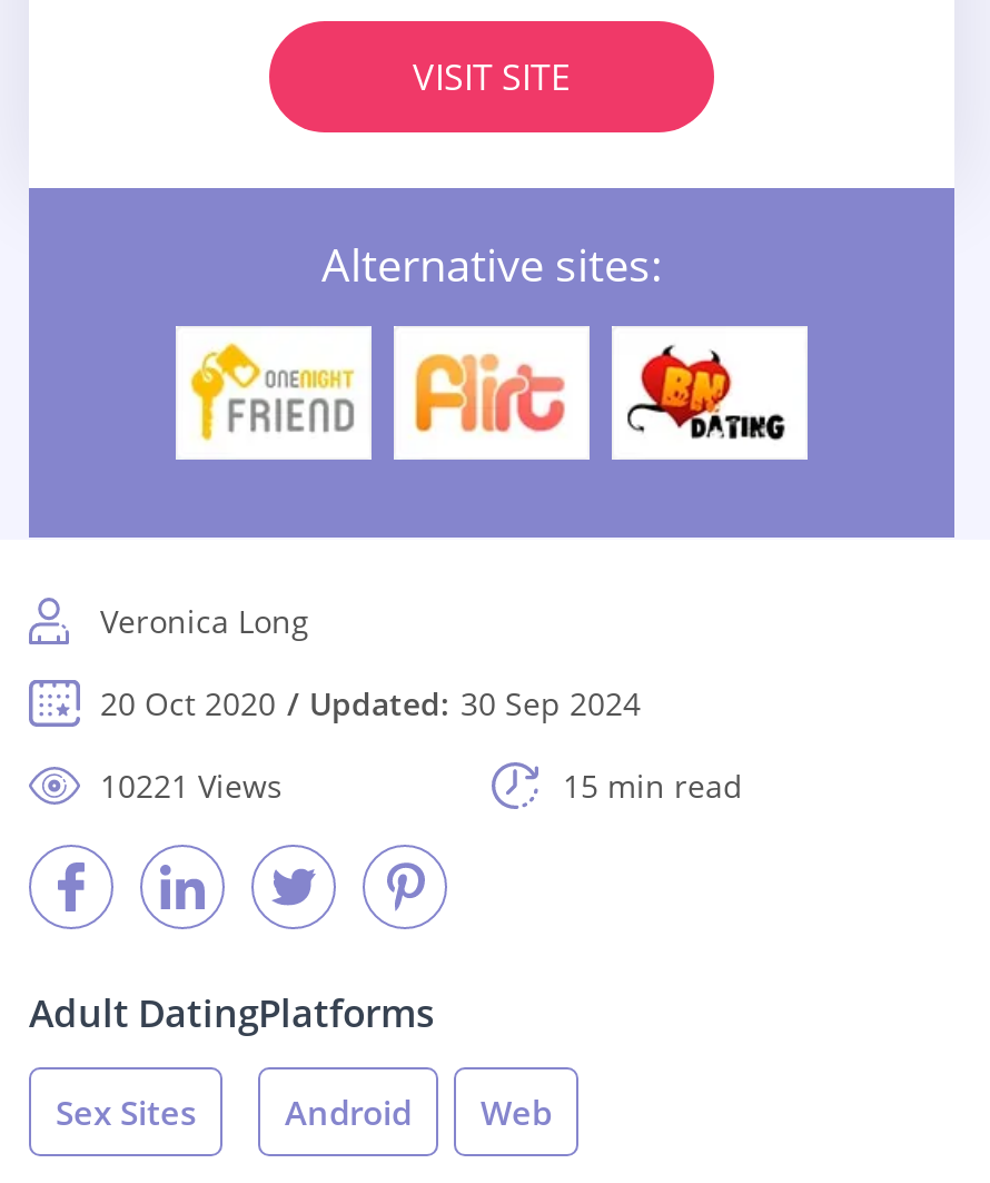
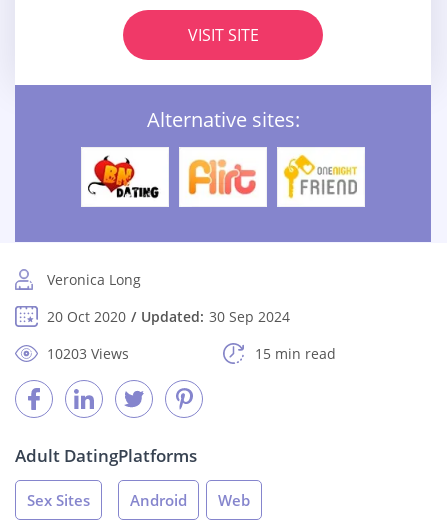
- [image]
+ [image]

- [image]
+ [image]

- 10221 Views
+ 10203 Views
